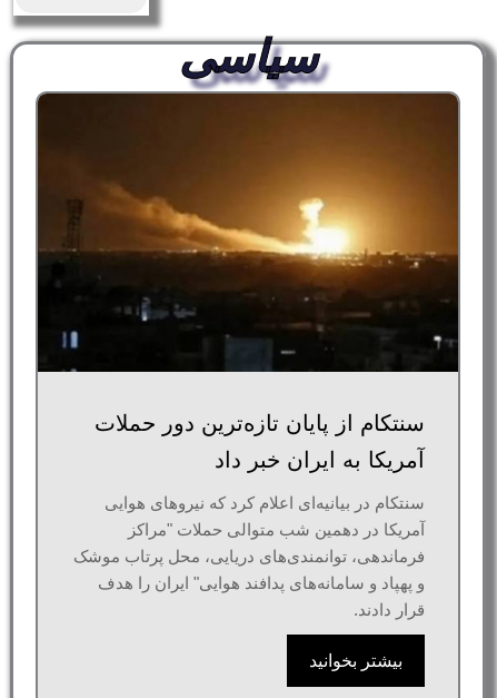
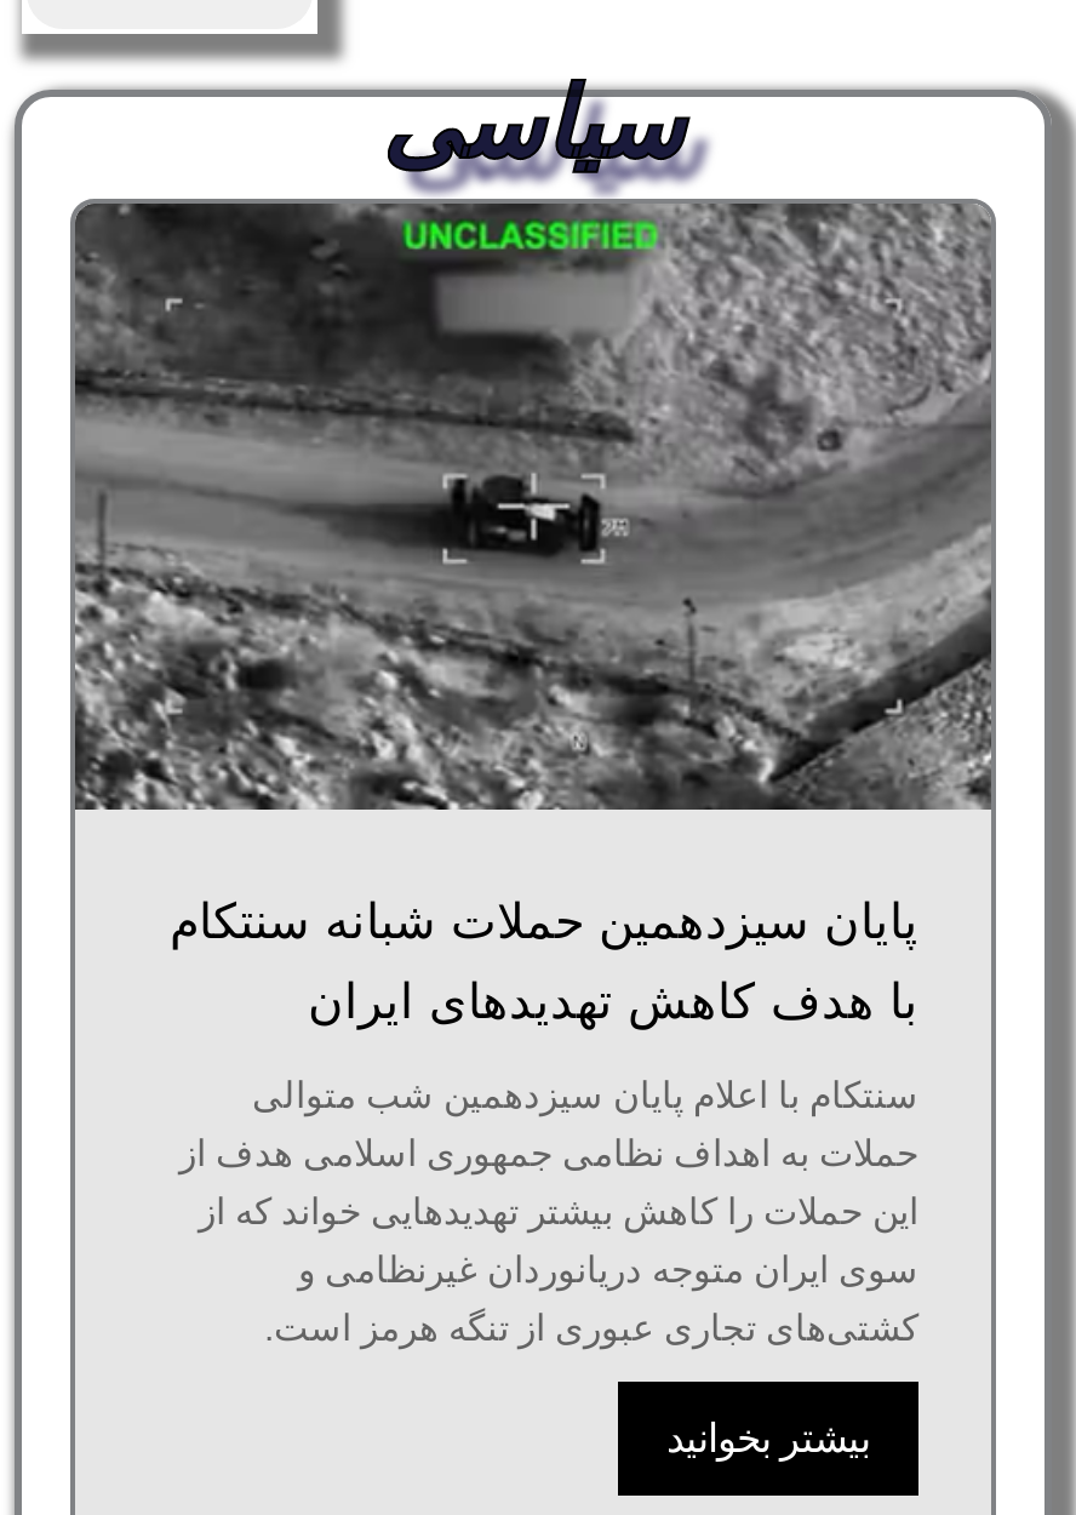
- [image]
- سنتکام از پایان تازه‌ترین دور حملات
+ [image]
+ پایان سیزدهمین حملات شبانه سنتکام

- آمریکا به ایران خبر داد
+ با هدف کاهش تهدیدهای ایران

- سنتکام در بیانیه‌ای اعلام کرد که نیروهای هوایی
- آمریکا در دهمین شب متوالی حملات "مراکز
- فرماندهی، توانمندی‌های دریایی، محل پرتاب موشک‌
- و پهپاد و سامانه‌های پدافند هوایی" ایران را هدف
- قرار دادند.
+ سنتکام با اعلام پایان سیزدهمین شب متوالی
+ حملات به اهداف نظامی جمهوری اسلامی هدف از
+ این حملات را کاهش بیشتر تهدیدهایی خواند که از
+ سوی ایران متوجه دریانوردان غیرنظامی و
+ کشتی‌های تجاری عبوری از تنگه هرمز است.
